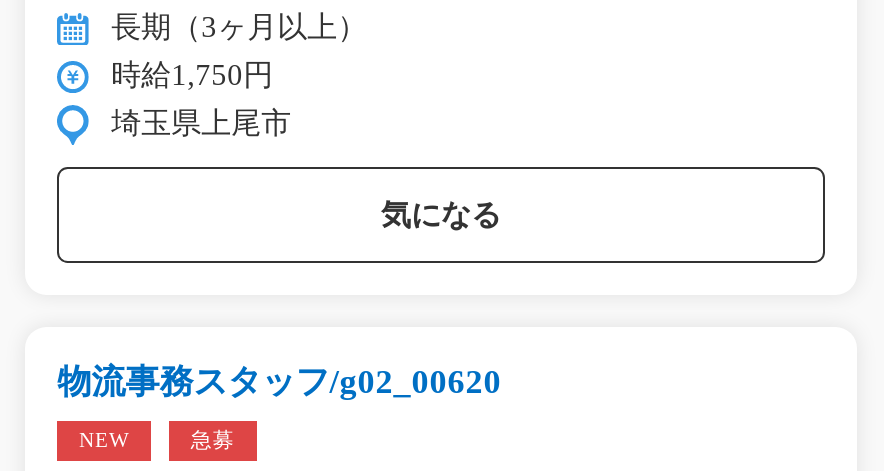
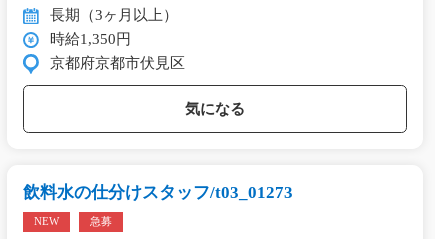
- 時給1,750円
+ 時給1,350円

- 埼玉県上尾市
+ 京都府京都市伏見区

- 物流事務スタッフ/g02_00620
+ 飲料水の仕分けスタッフ/t03_01273
